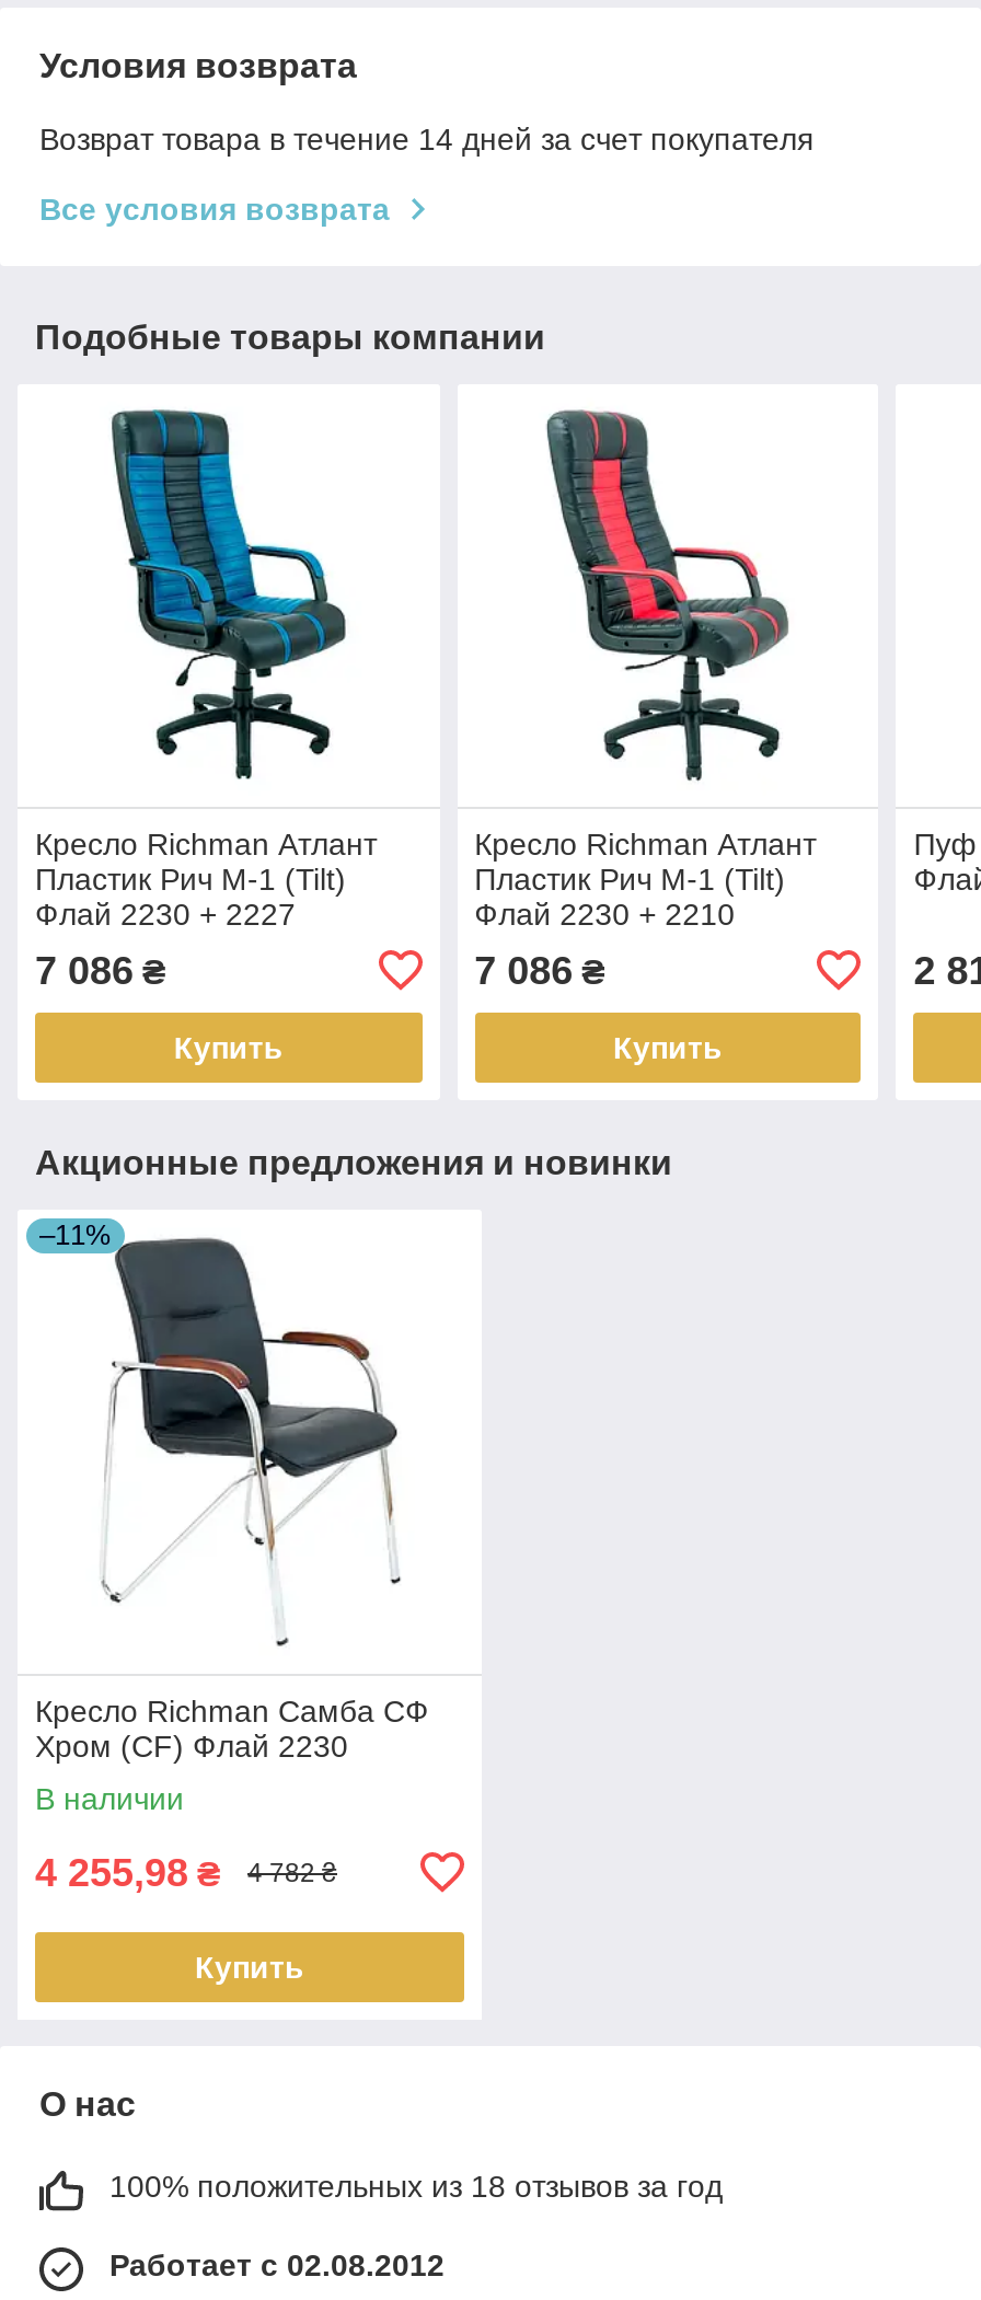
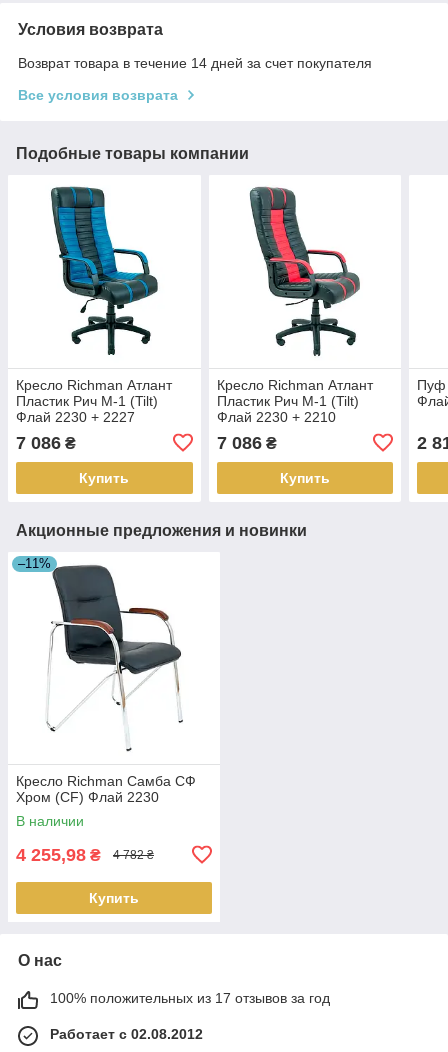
- 100% положительных из 18 отзывов за год
+ 100% положительных из 17 отзывов за год
